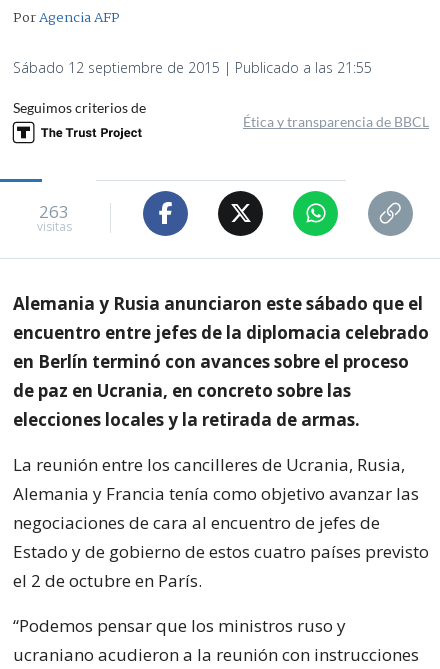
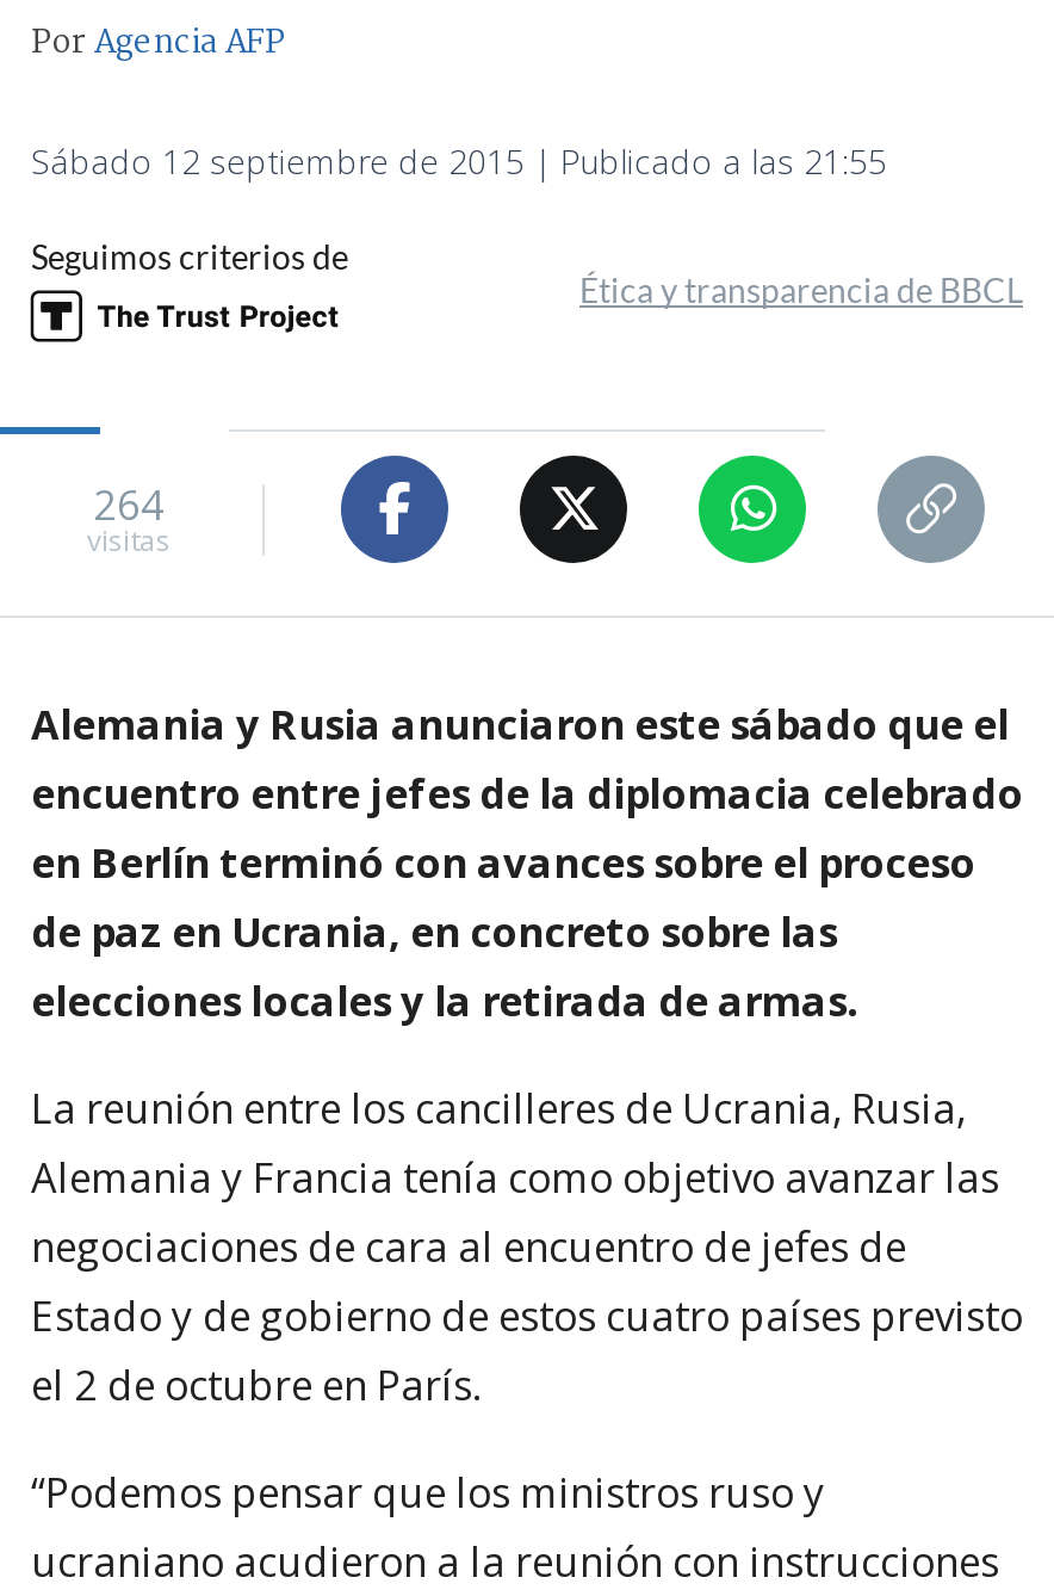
- 263
+ 264
